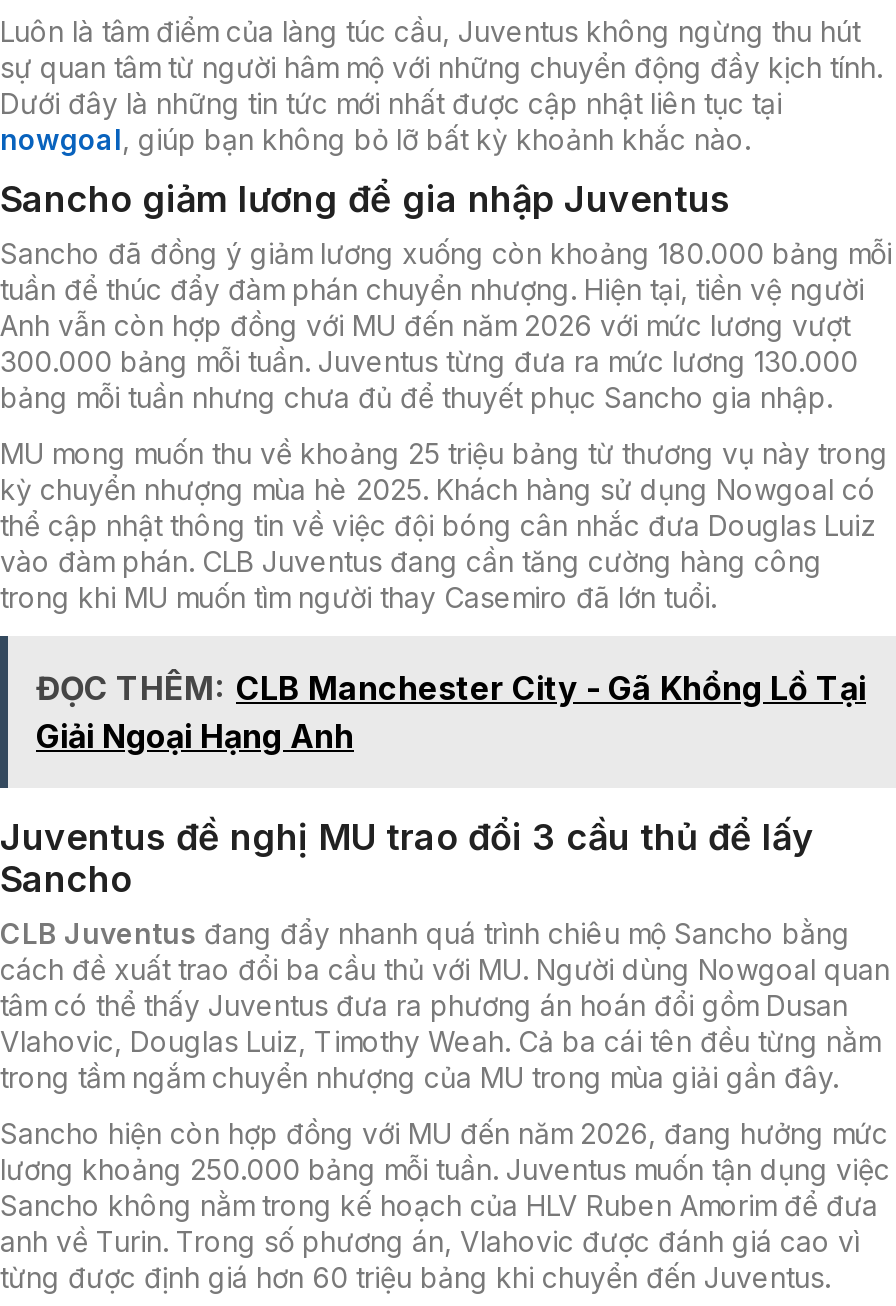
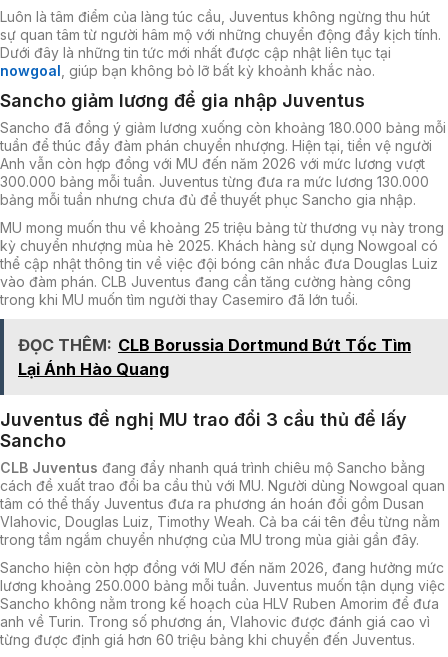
- ĐỌC THÊM: CLB Manchester City - Gã Khổng Lồ Tại
- Giải Ngoại Hạng Anh
+ ĐỌC THÊM: CLB Borussia Dortmund Bứt Tốc Tìm
+ Lại Ánh Hào Quang
